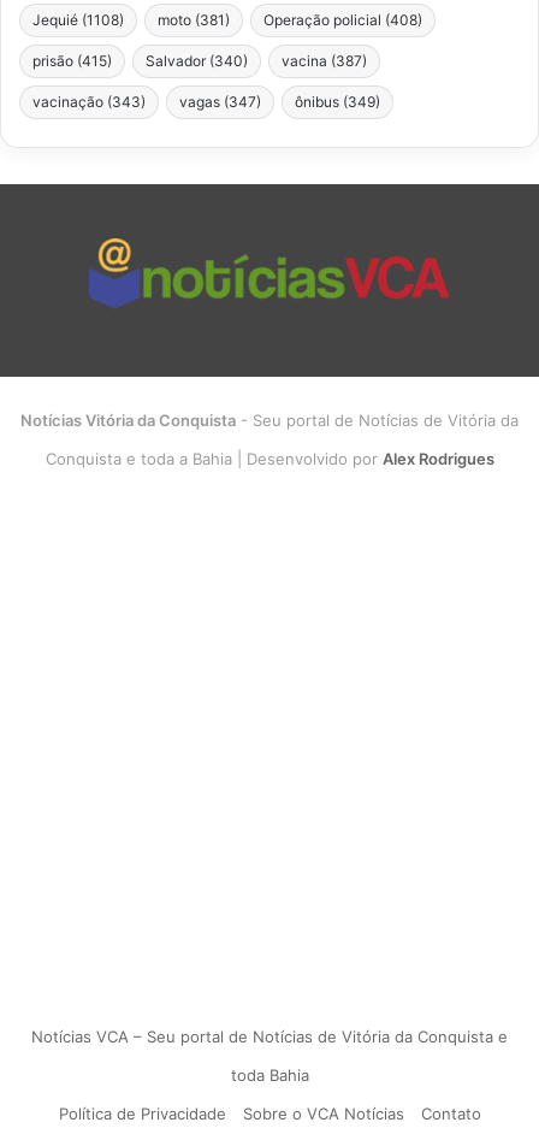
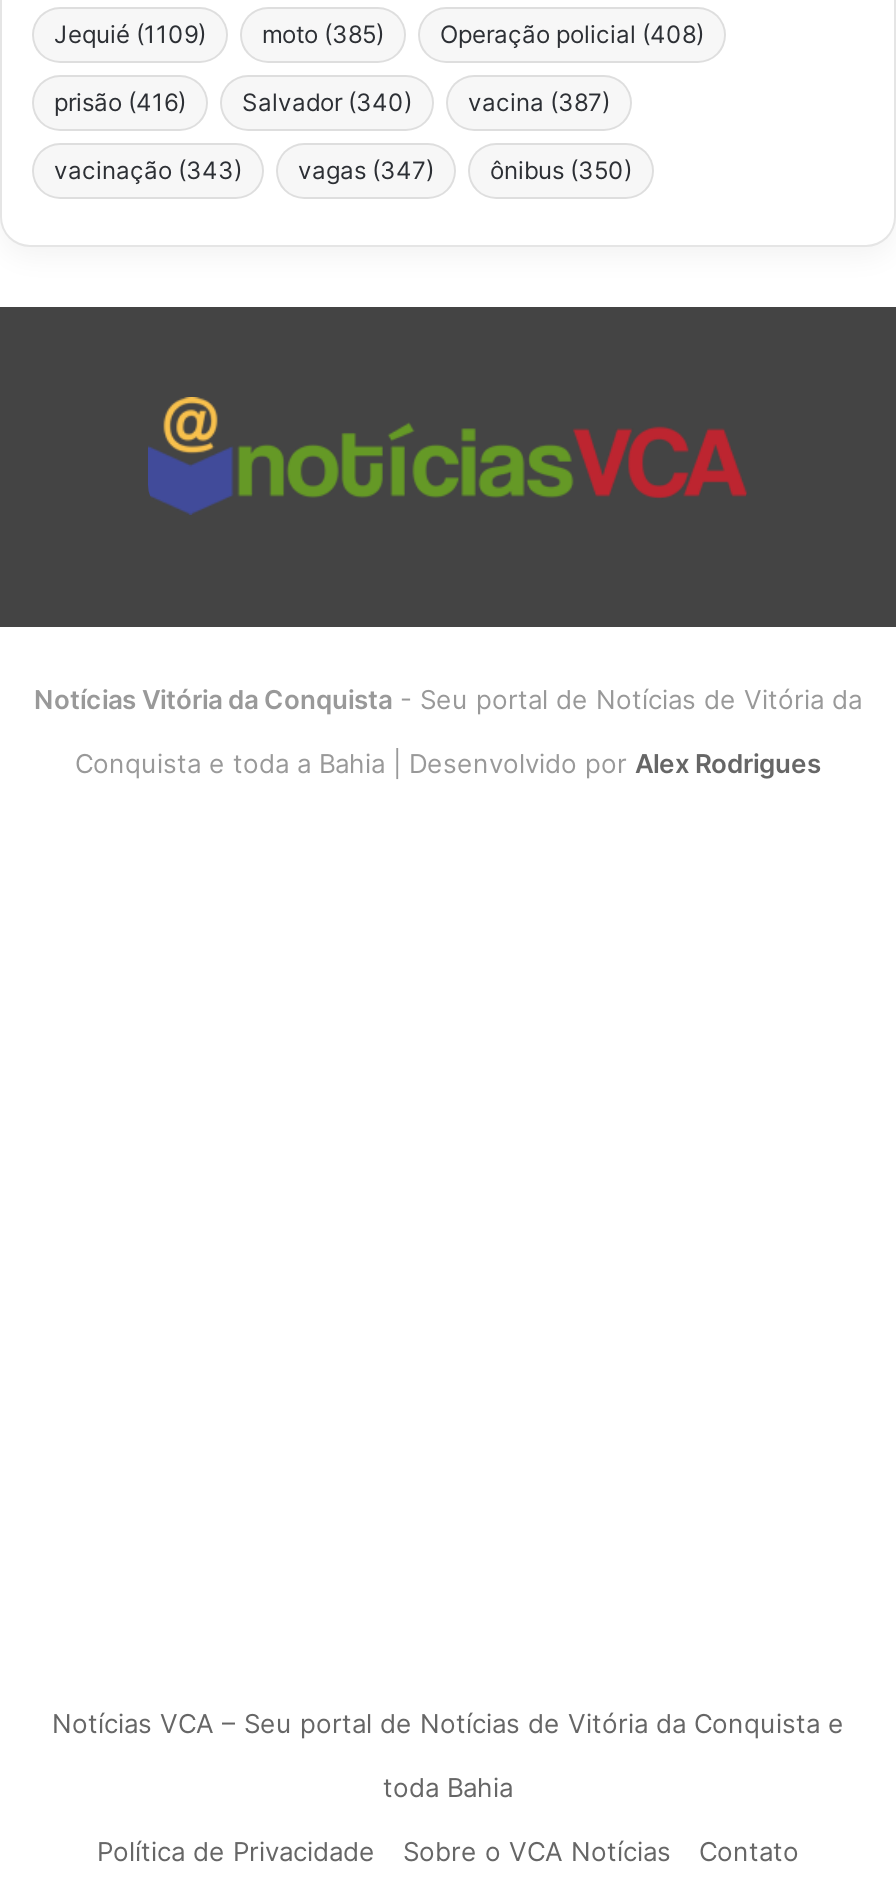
- Jequié (1108)
+ Jequié (1109)

- moto (381)
+ moto (385)

- prisão (415) Salvador (340) vacina (387)
+ prisão (416) Salvador (340) vacina (387)

- vacinação (343) vagas (347) ônibus (349)
+ vacinação (343) vagas (347) ônibus (350)
